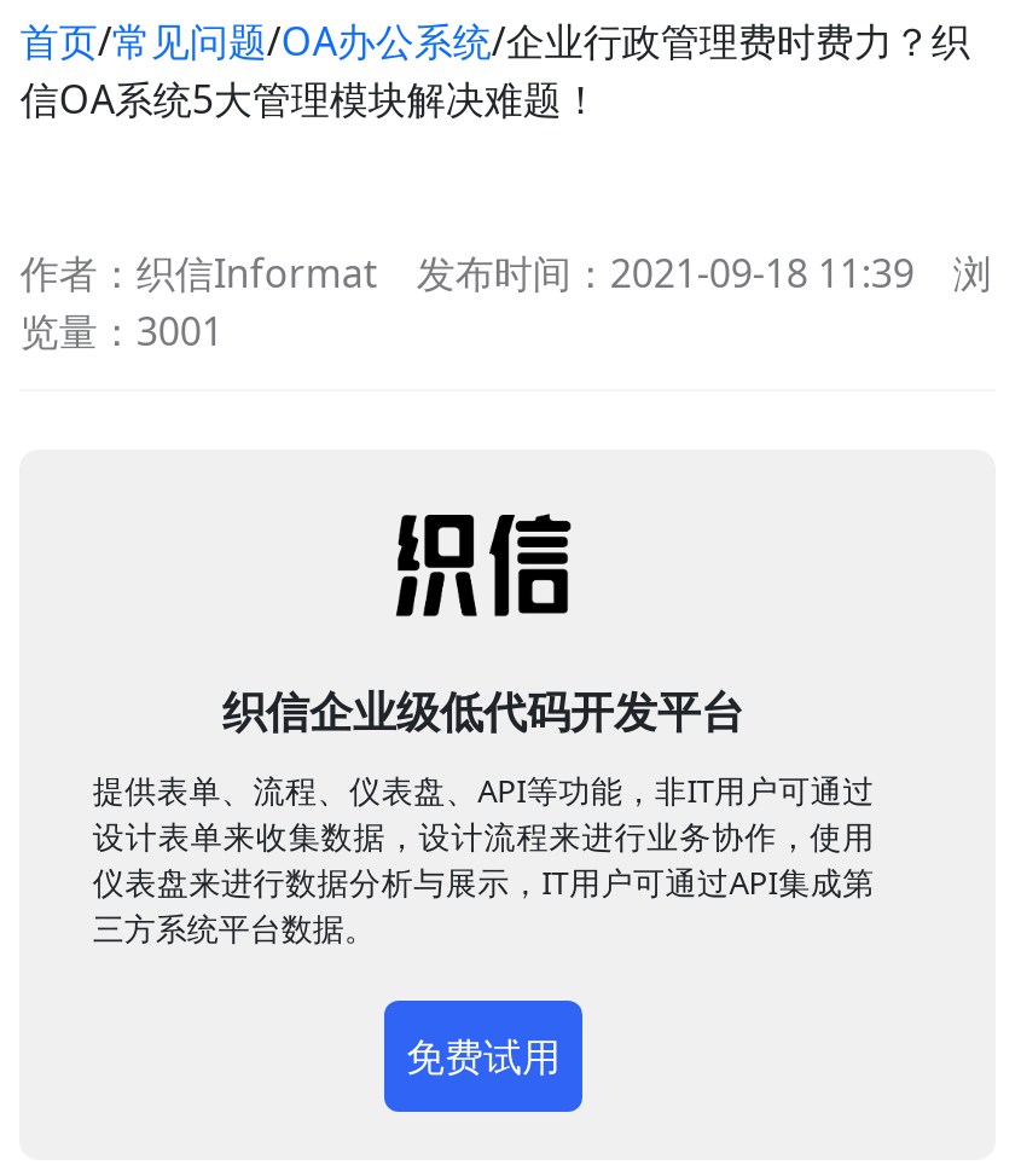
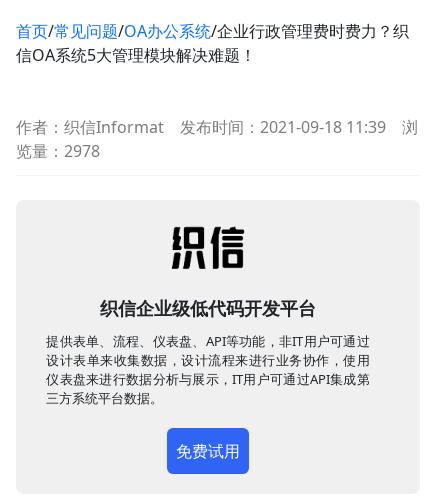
- 览量：3001
+ 览量：2978
